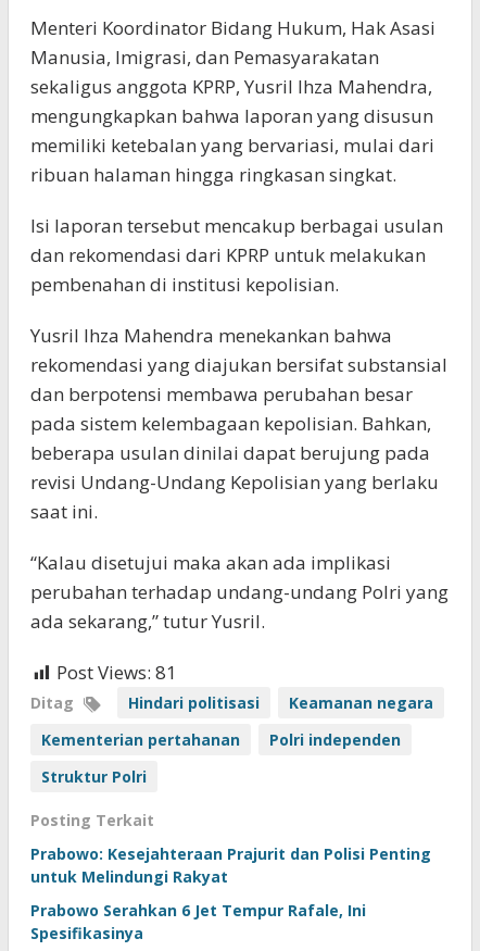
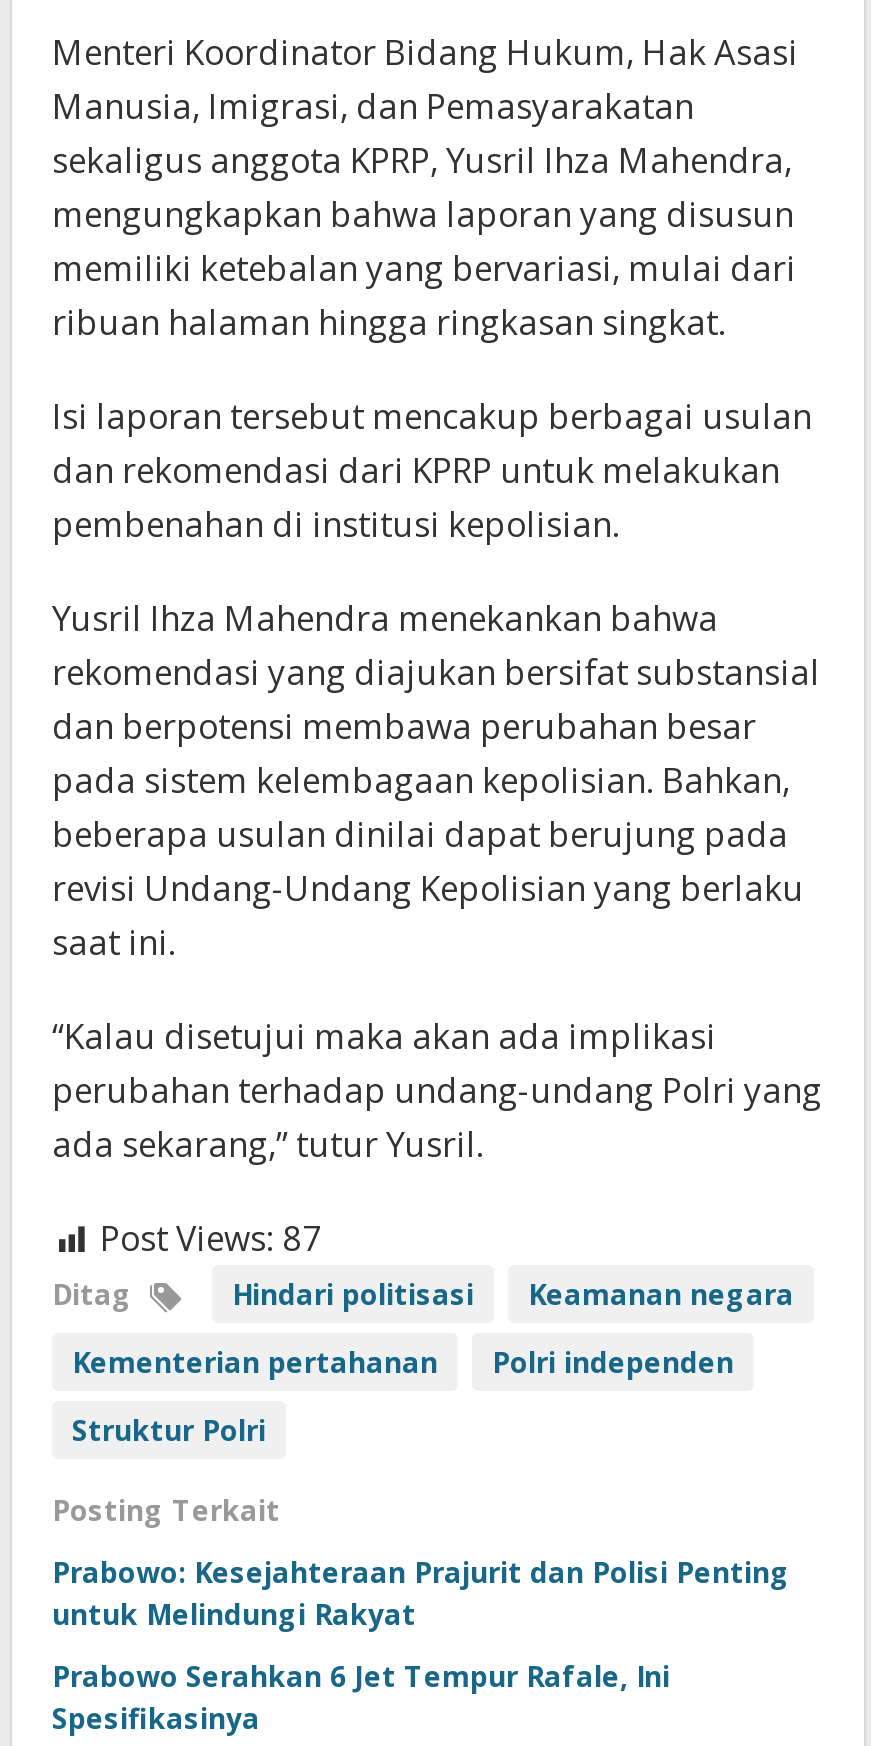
- Post Views: 81
+ Post Views: 87
